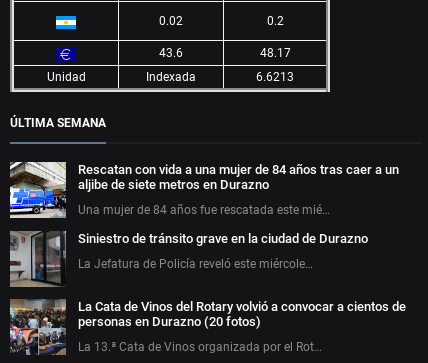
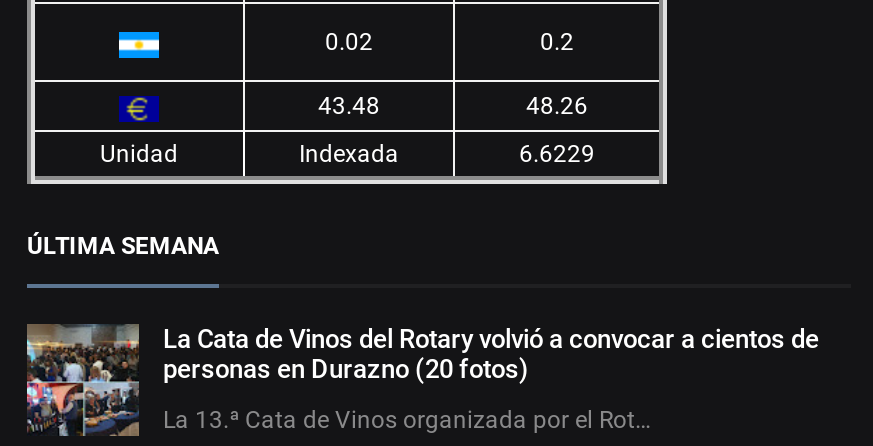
- 43.6
+ 43.48

- 48.17
+ 48.26

- 6.6213
+ 6.6229

- [image]
- Rescatan con vida a una mujer de 84 años tras caer a un
- aljibe de siete metros en Durazno
- Una mujer de 84 años fue rescatada este mié…
- Siniestro de tránsito grave en la ciudad de Durazno
- La Jefatura de Policía reveló este miércole…

- [image]
